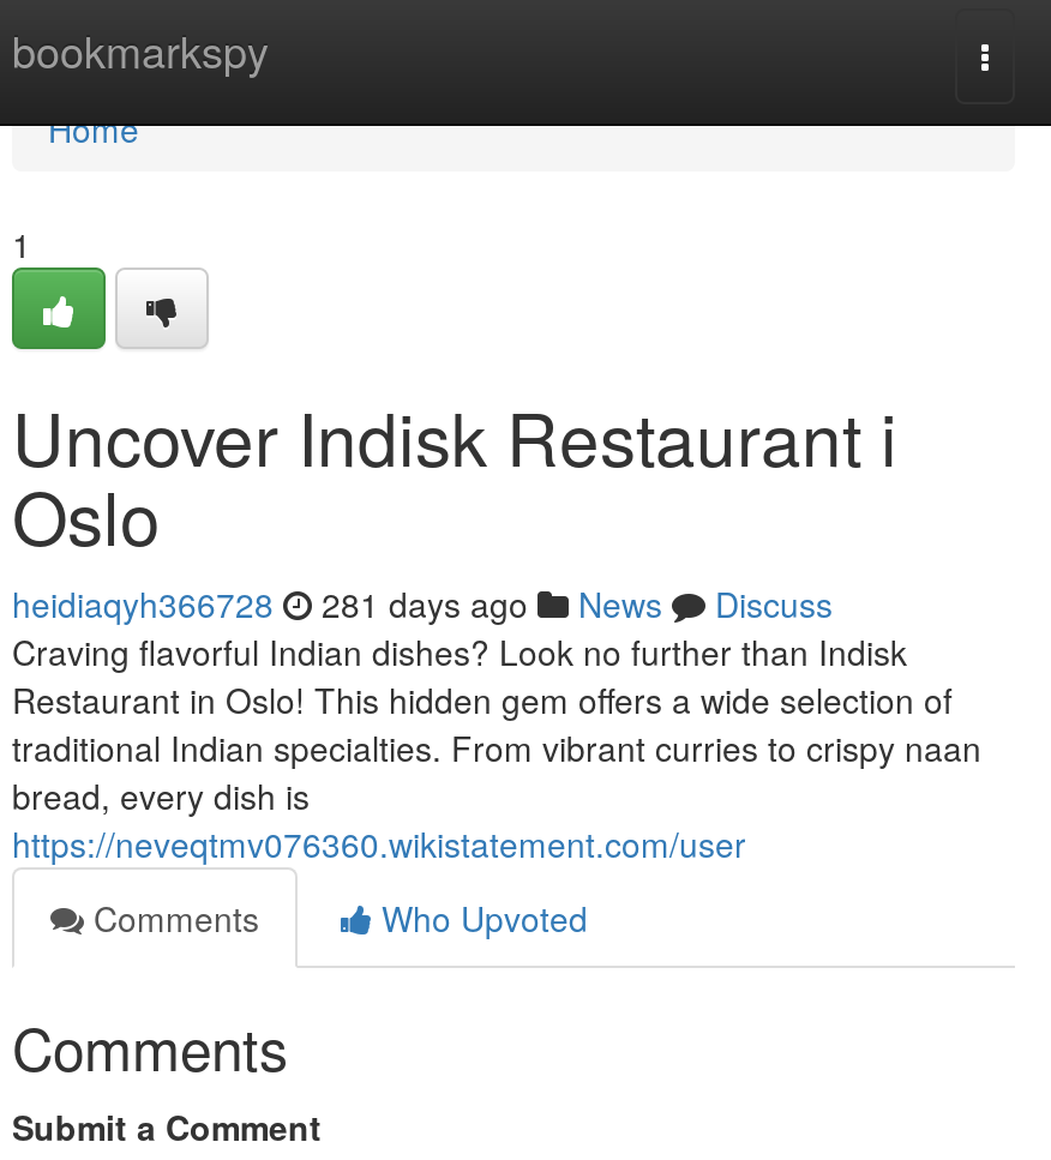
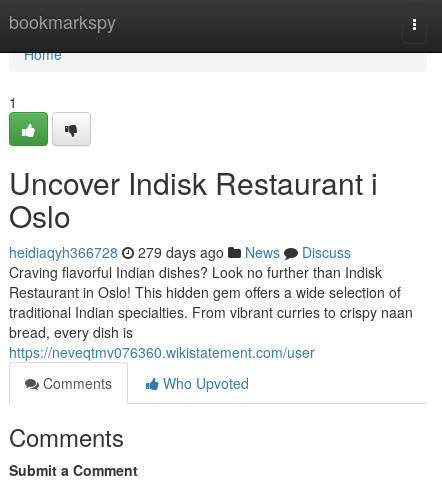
- heidiaqyh366728 281 days ago News Discuss
+ heidiaqyh366728 279 days ago News Discuss
